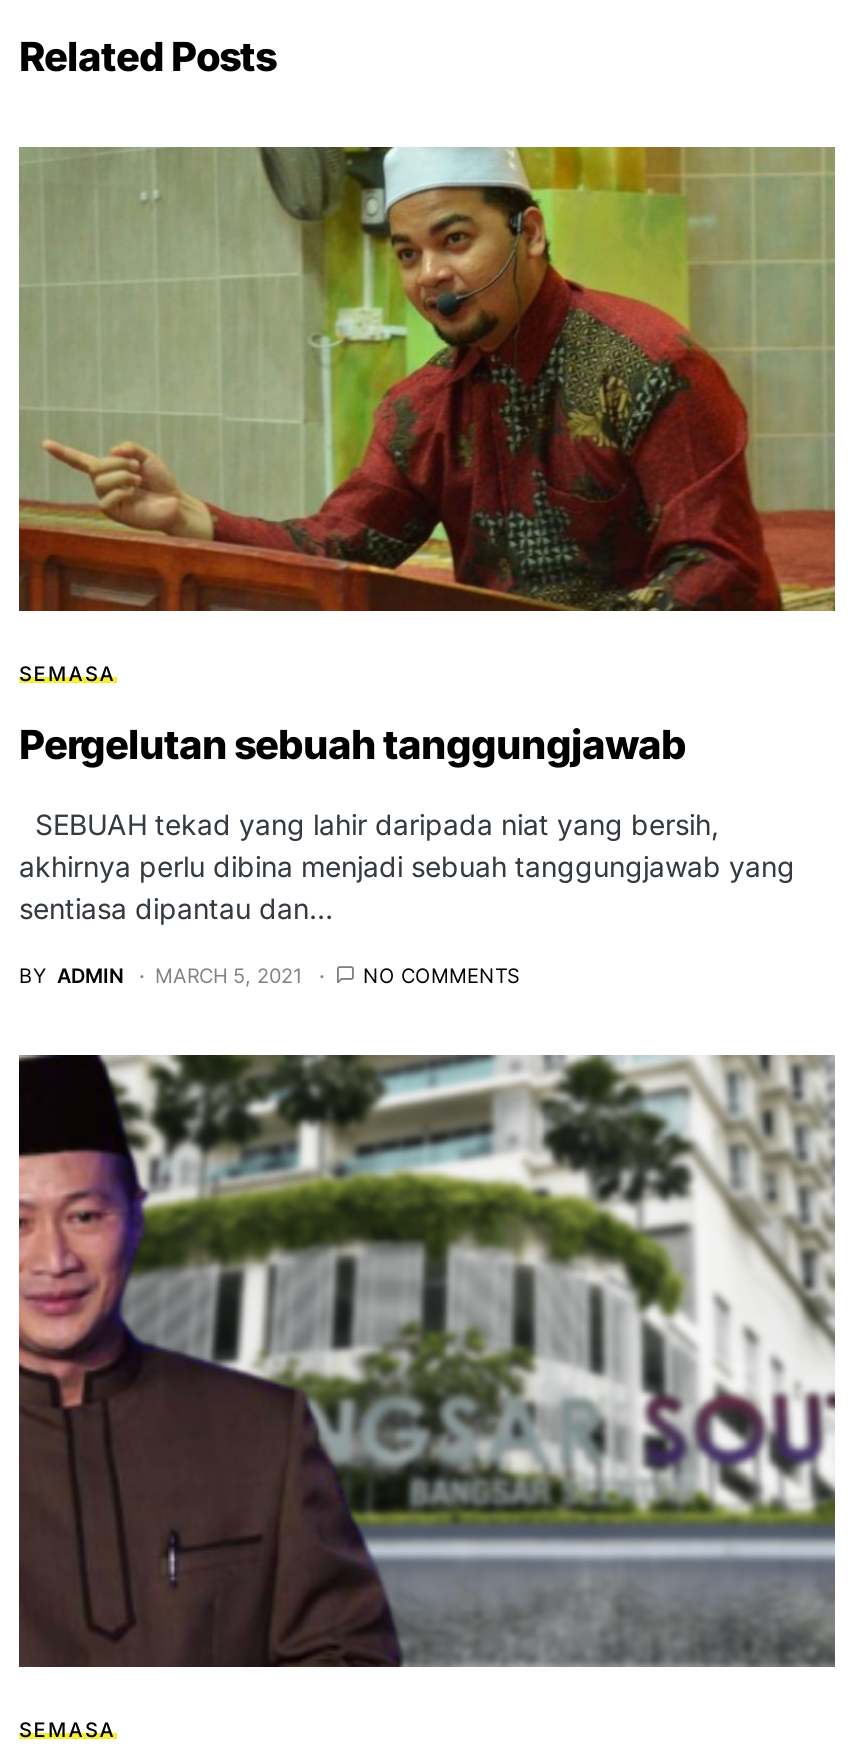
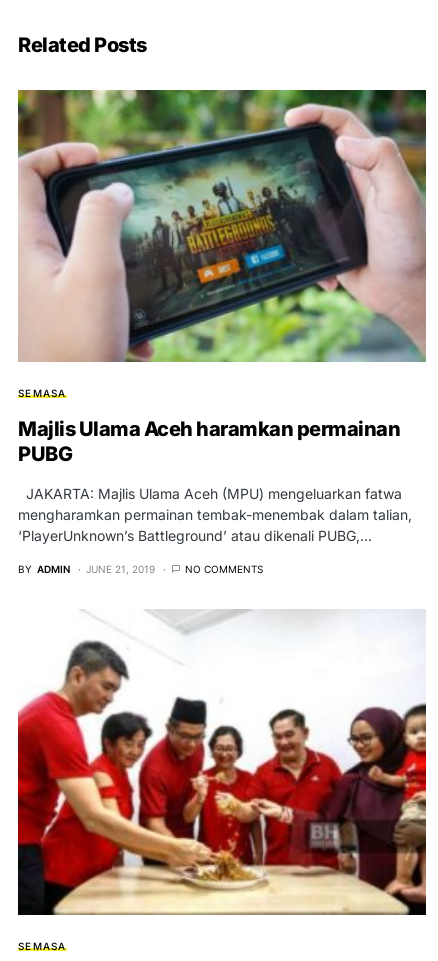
- [image]
+ [image]

- Pergelutan sebuah tanggungjawab
+ Majlis Ulama Aceh haramkan permainan
+ PUBG

- SEBUAH tekad yang lahir daripada niat yang bersih,
- akhirnya perlu dibina menjadi sebuah tanggungjawab yang
- sentiasa dipantau dan…
+ JAKARTA: Majlis Ulama Aceh (MPU) mengeluarkan fatwa
+ mengharamkan permainan tembak-menembak dalam talian,
+ ‘PlayerUnknown’s Battleground’ atau dikenali PUBG,…

- BY ADMIN MARCH 5, 2021
+ BY ADMIN JUNE 21, 2019

- [image]
+ [image]
